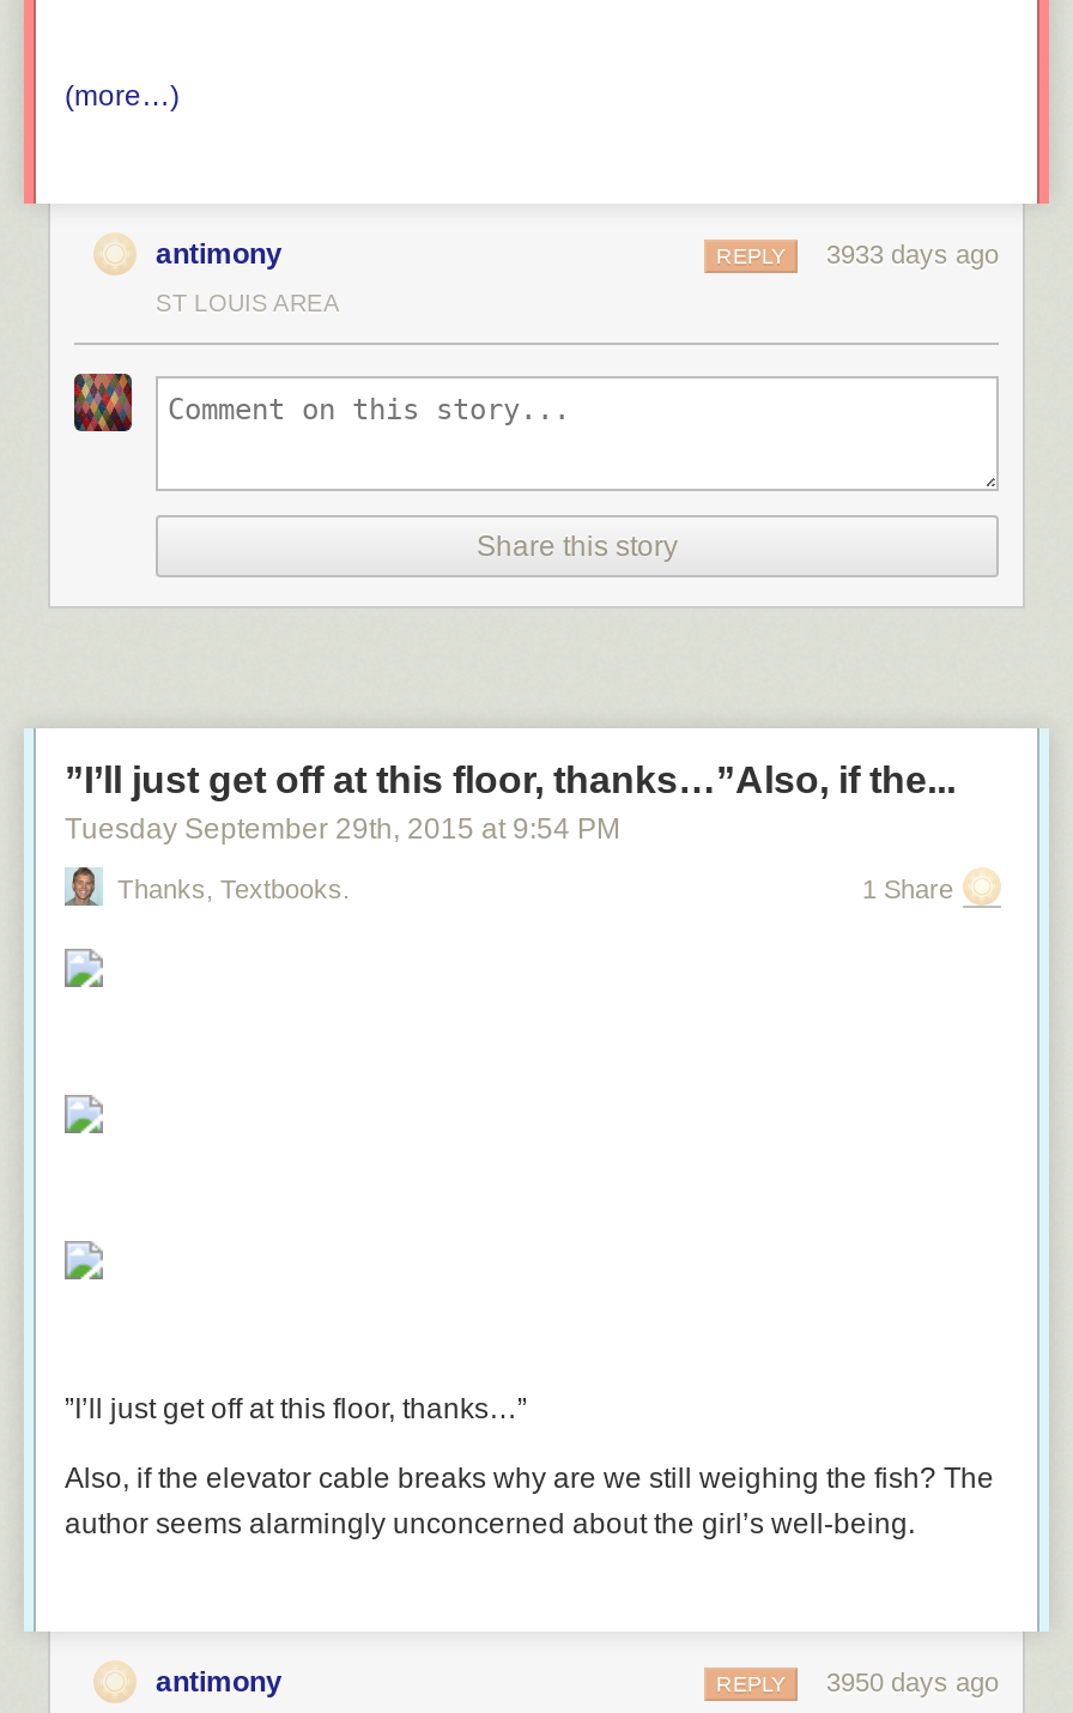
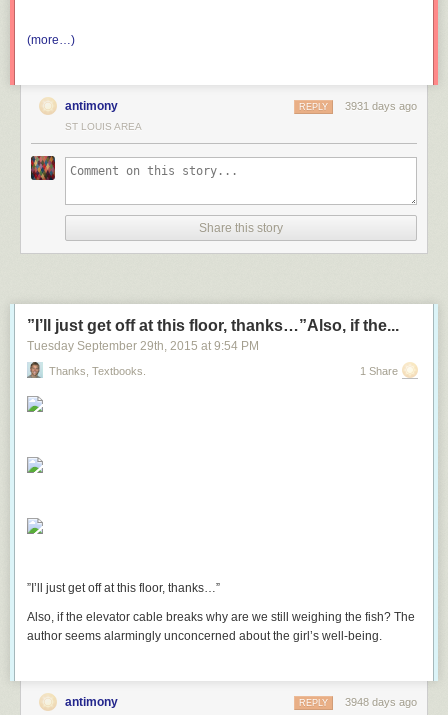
- REPLY 3933 days ago
+ REPLY 3931 days ago

- REPLY 3950 days ago
+ REPLY 3948 days ago
